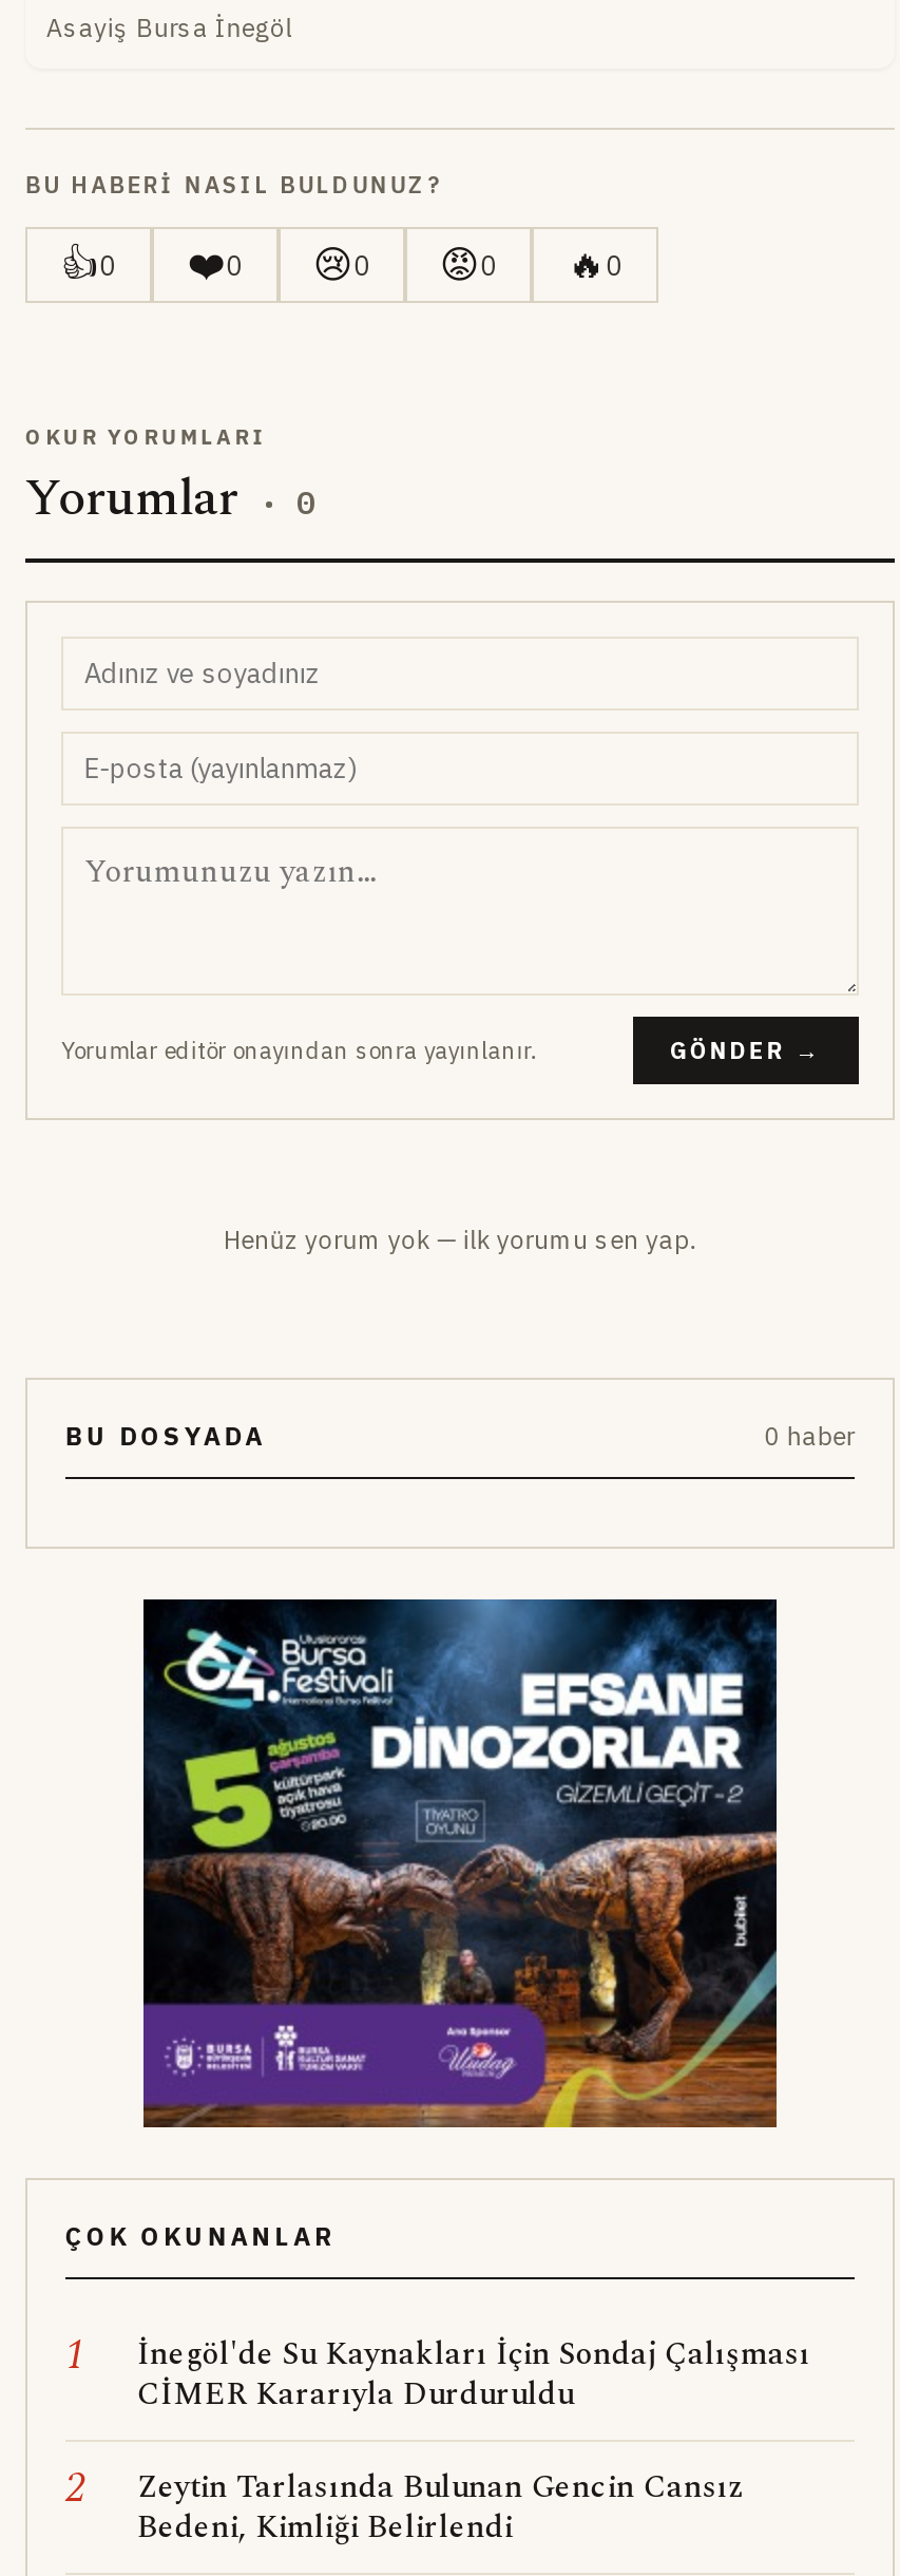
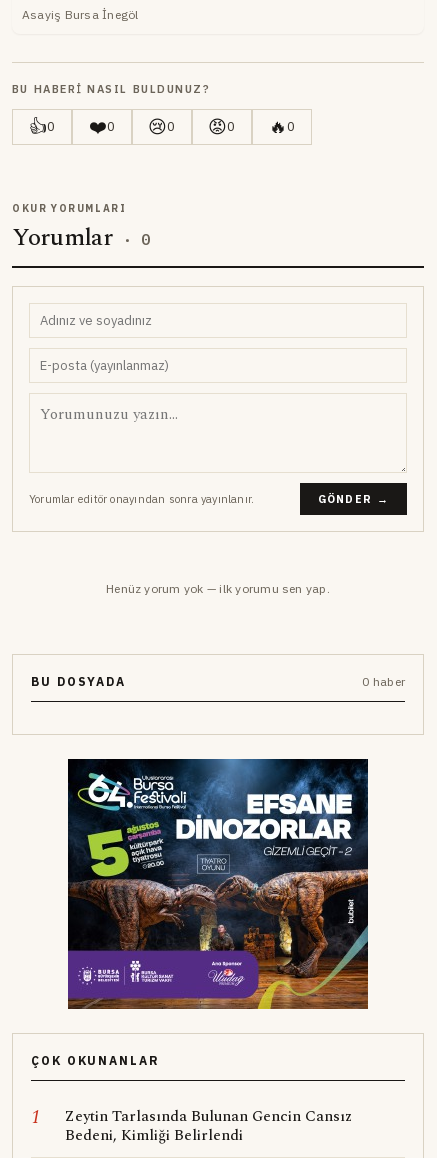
- İnegöl'de Su Kaynakları İçin Sondaj Çalışması
- CİMER Kararıyla Durduruldu
- 2
